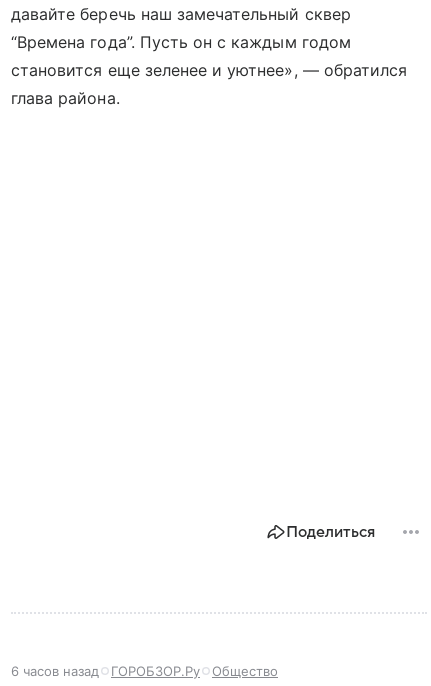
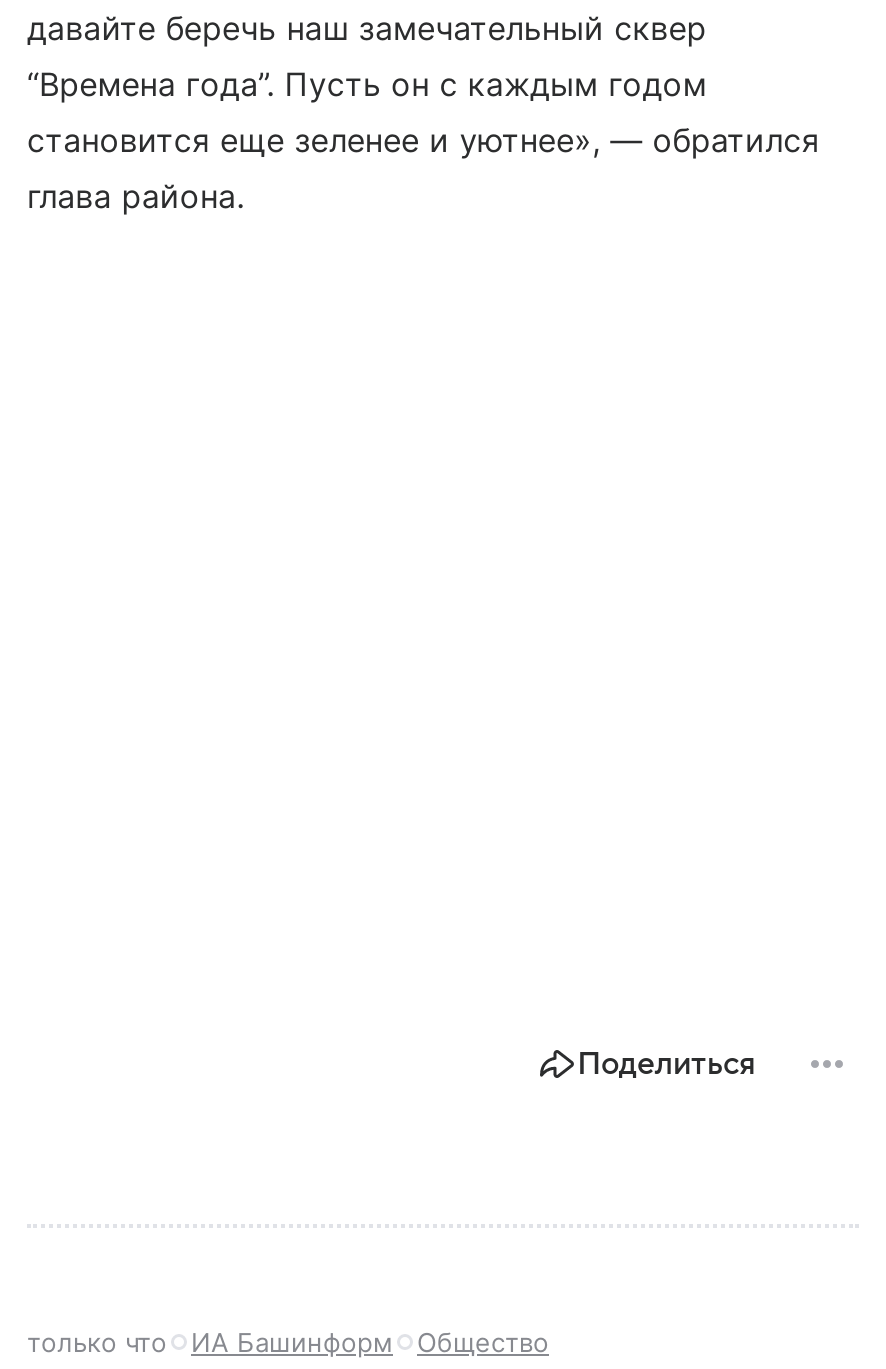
- 6 часов назад
- ГОРОБЗОР.Ру
+ только что
+ ИА Башинформ
